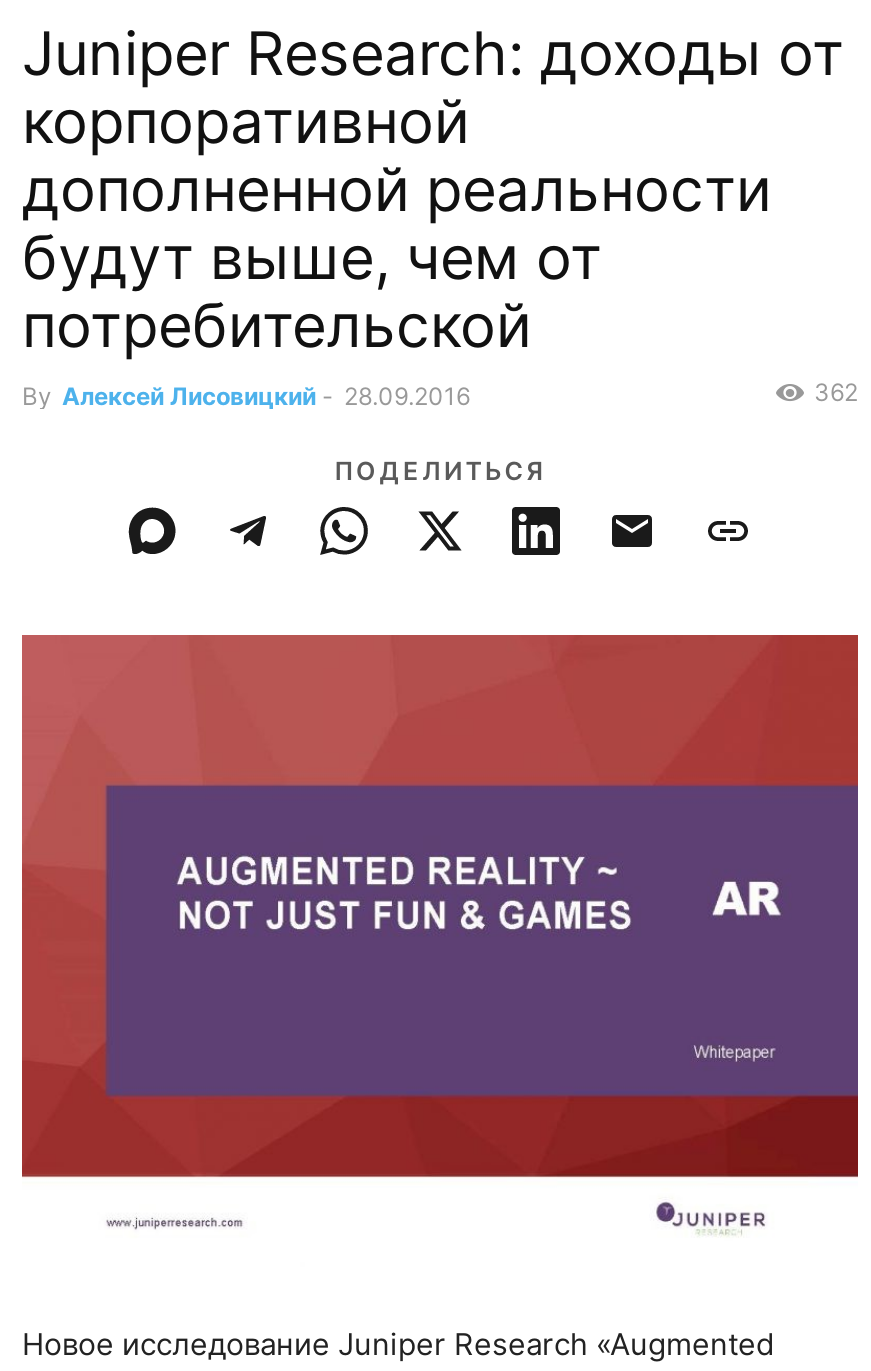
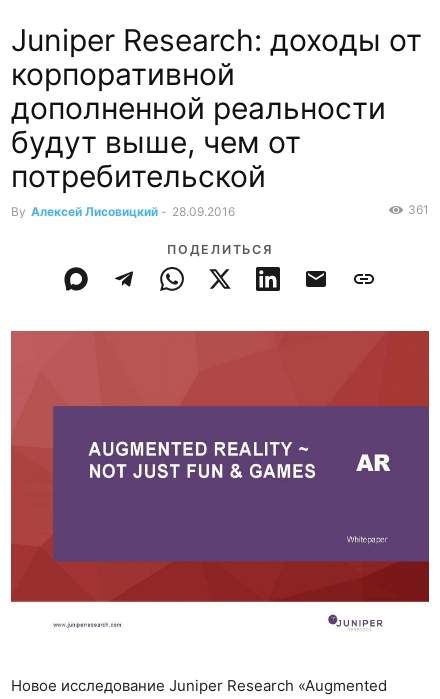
- 362
+ 361
